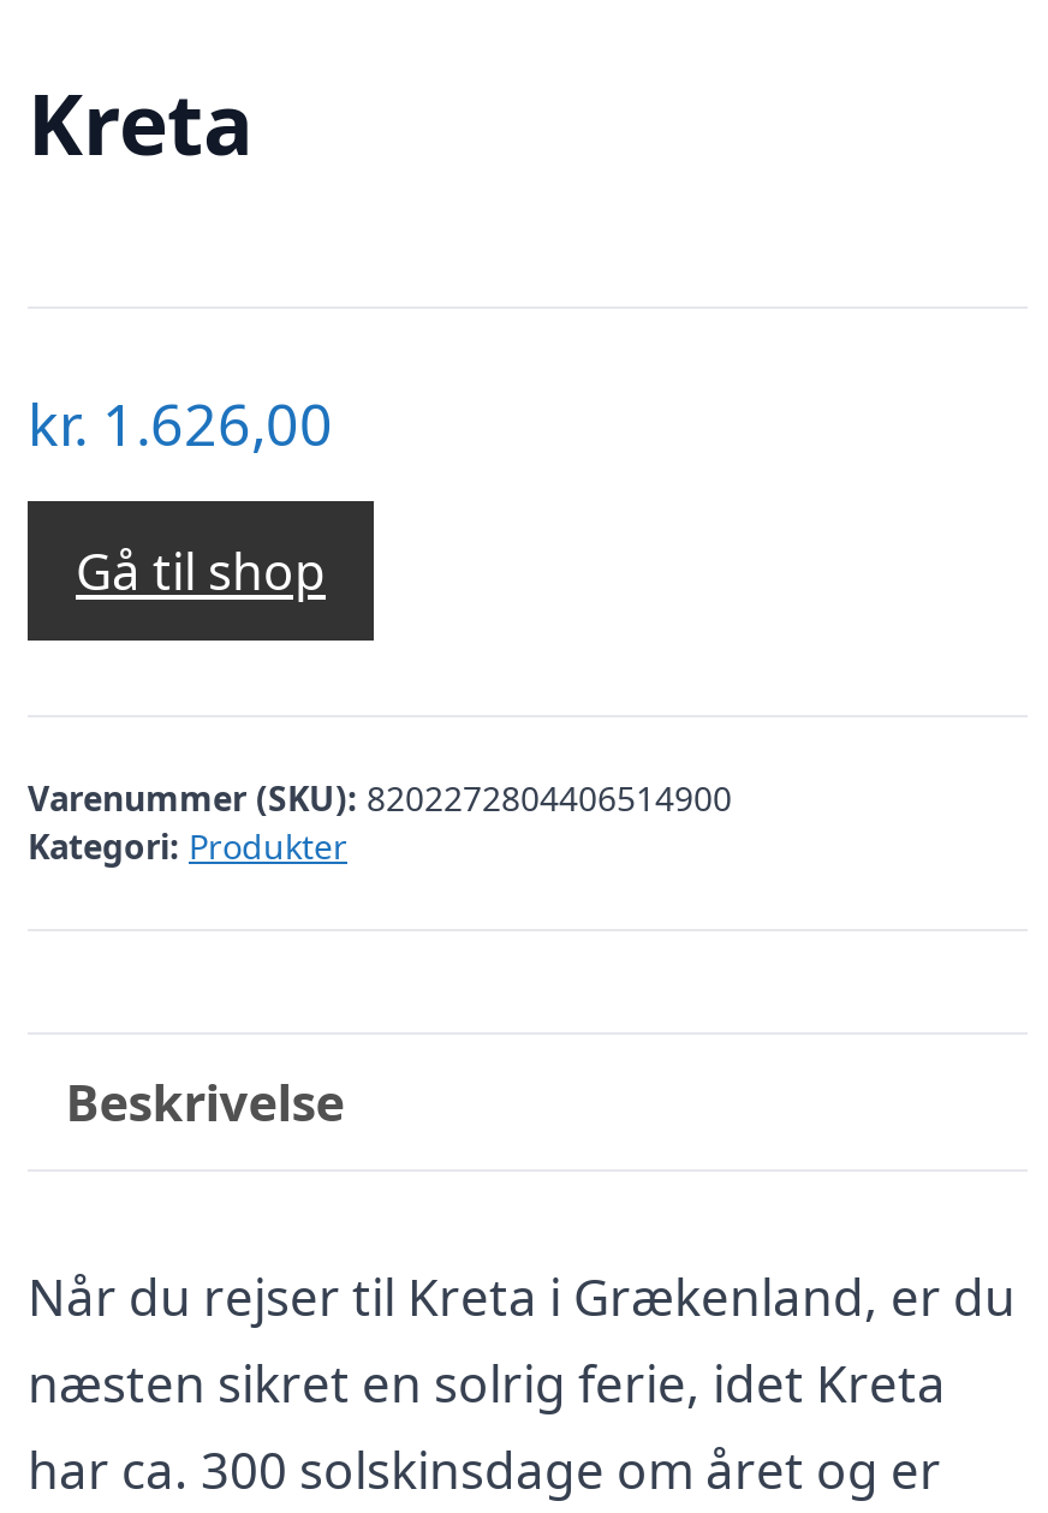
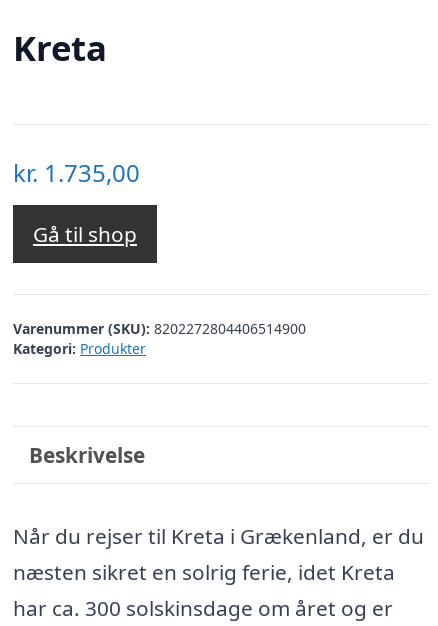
- kr. 1.626,00
+ kr. 1.735,00
